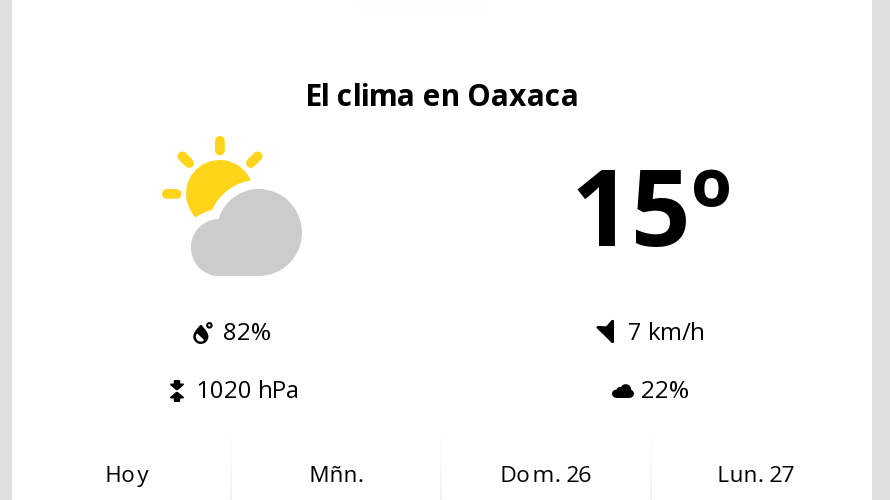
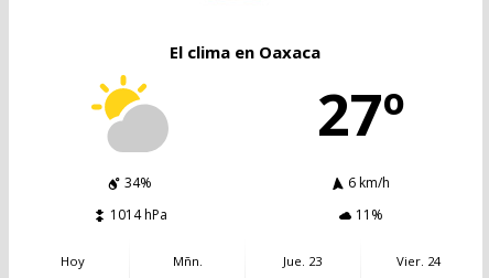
- 15º
- 82%
- 7 km/h
+ 27º
+ 34%
+ 6 km/h

- 1020 hPa
- 22%
+ 1014 hPa
+ 11%

- Dom. 26
+ Jue. 23

- Lun. 27
+ Vier. 24
